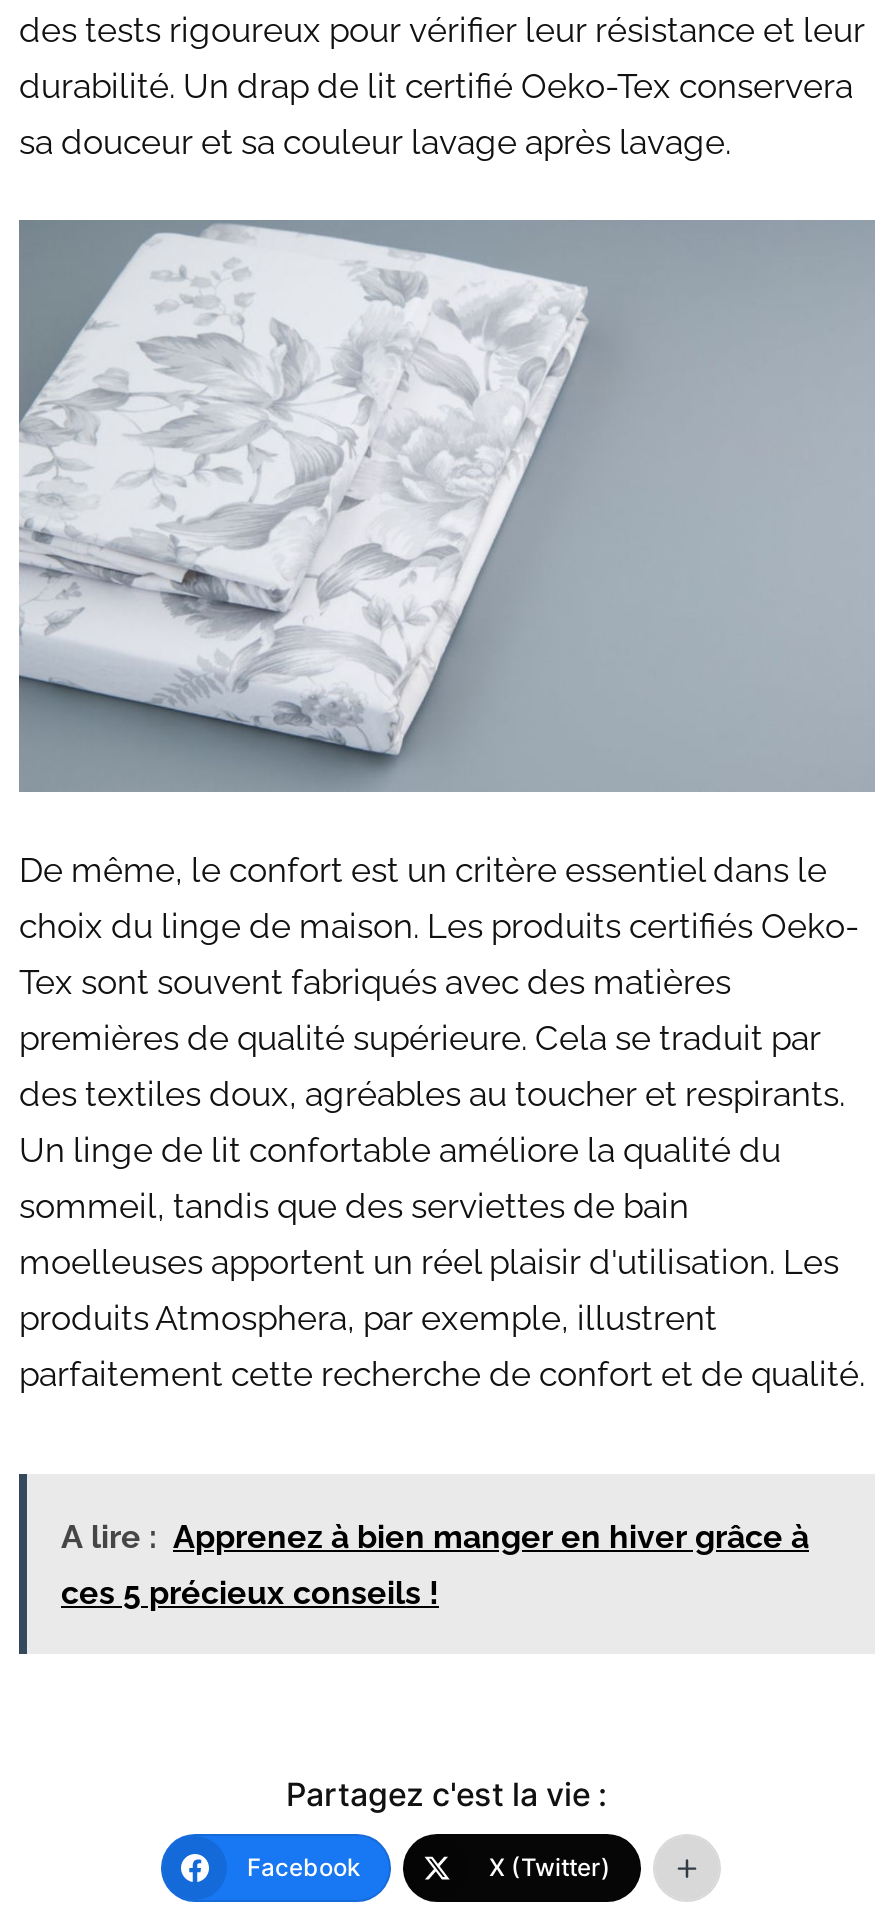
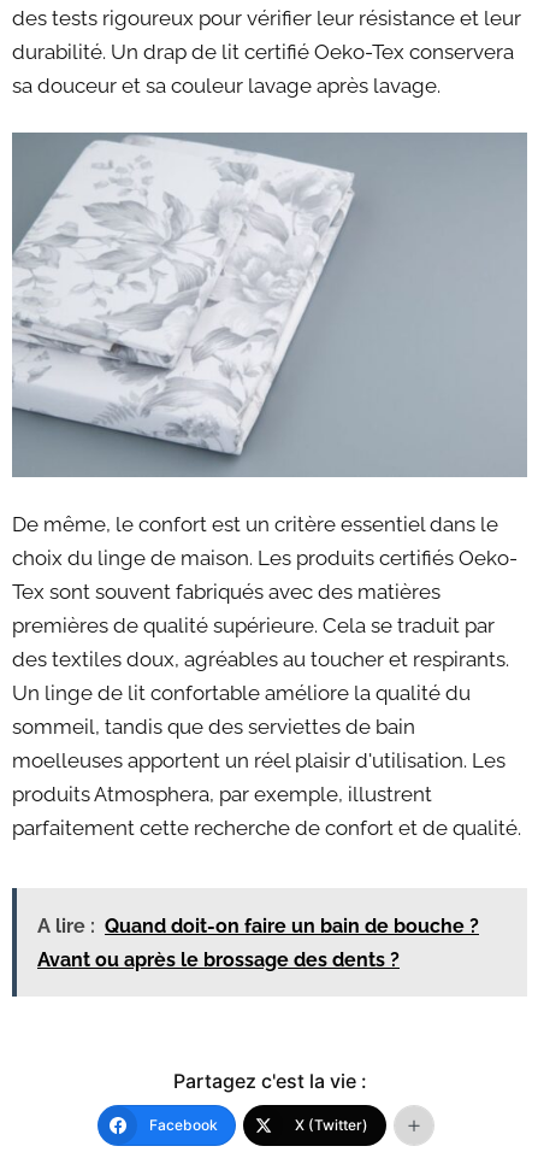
- A lire : Apprenez à bien manger en hiver grâce à
+ A lire : Quand doit-on faire un bain de bouche ?

- ces 5 précieux conseils !
+ Avant ou après le brossage des dents ?
